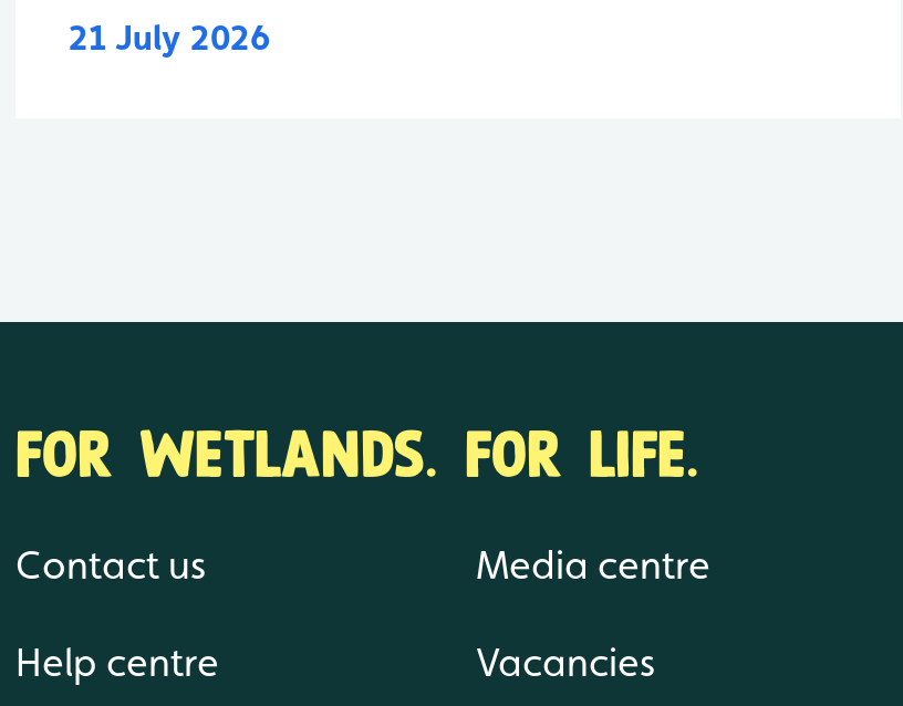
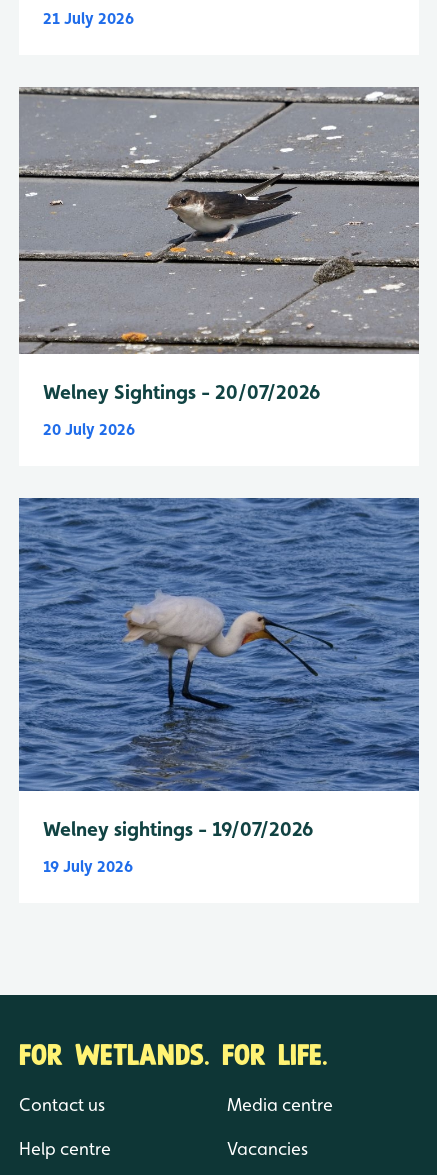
+ [image]
+ Welney Sightings - 20/07/2026
+ 20 July 2026

+ [image]
+ Welney sightings - 19/07/2026
+ 19 July 2026
